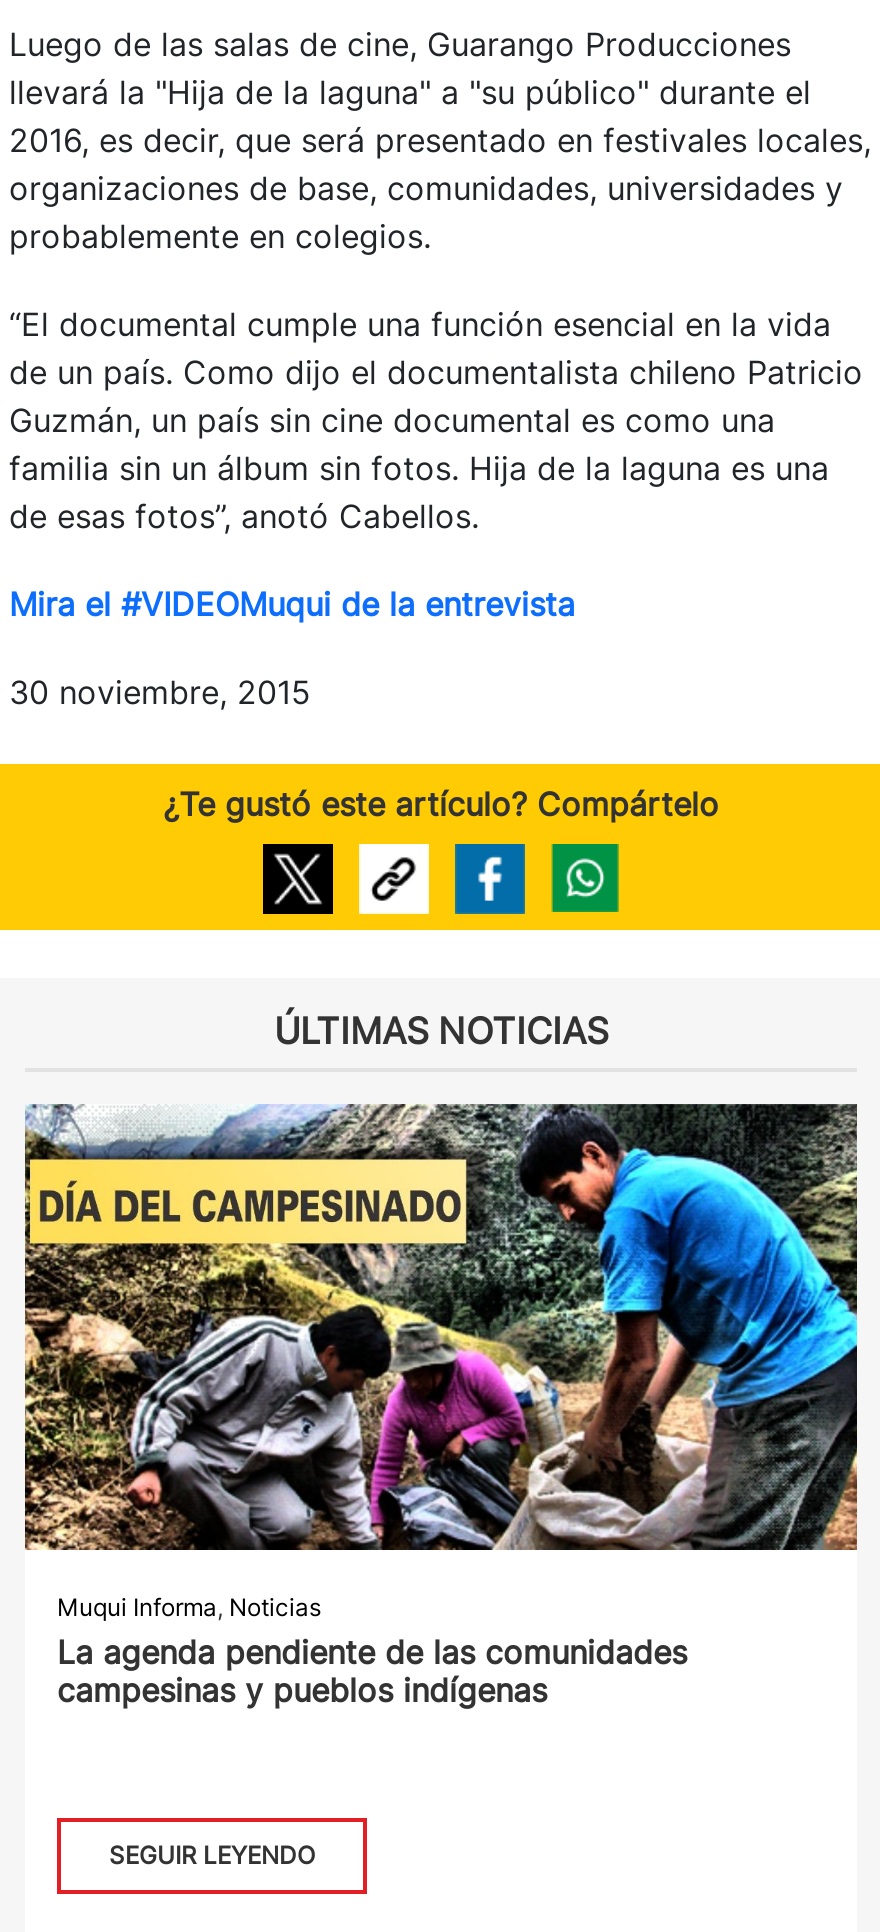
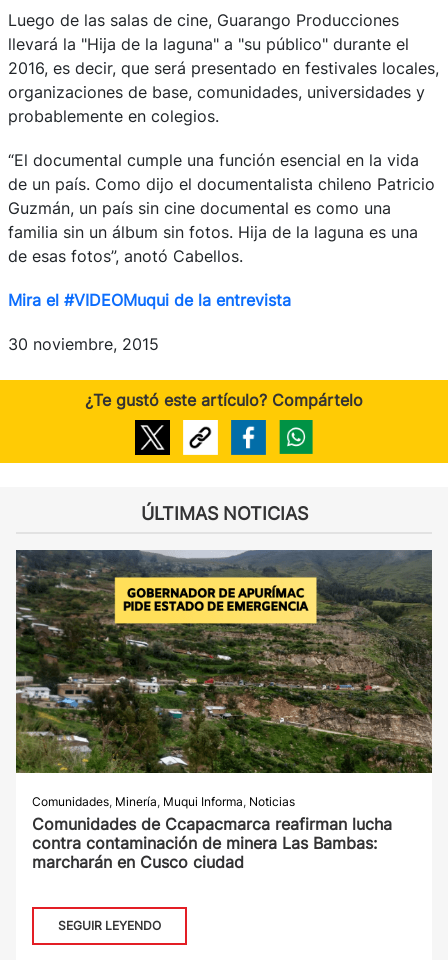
- [image]
- Muqui Informa, Noticias
- La agenda pendiente de las comunidades
- campesinas y pueblos indígenas
+ [image]
+ Comunidades, Minería, Muqui Informa, Noticias
+ Comunidades de Ccapacmarca reafirman lucha
+ contra contaminación de minera Las Bambas:
+ marcharán en Cusco ciudad
